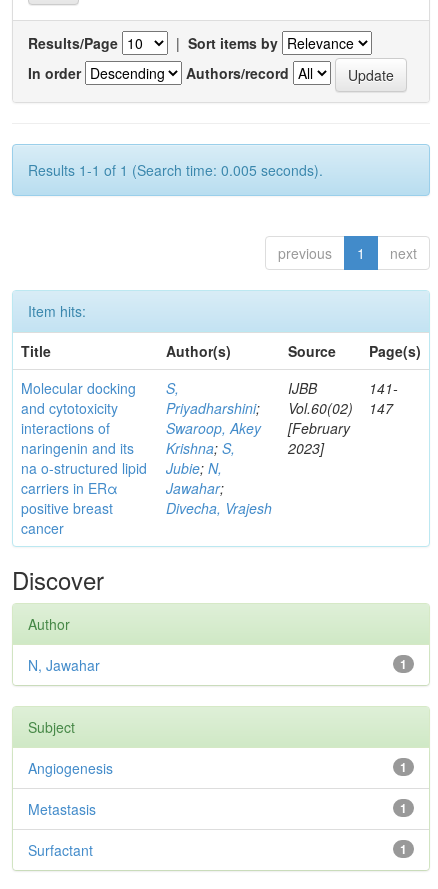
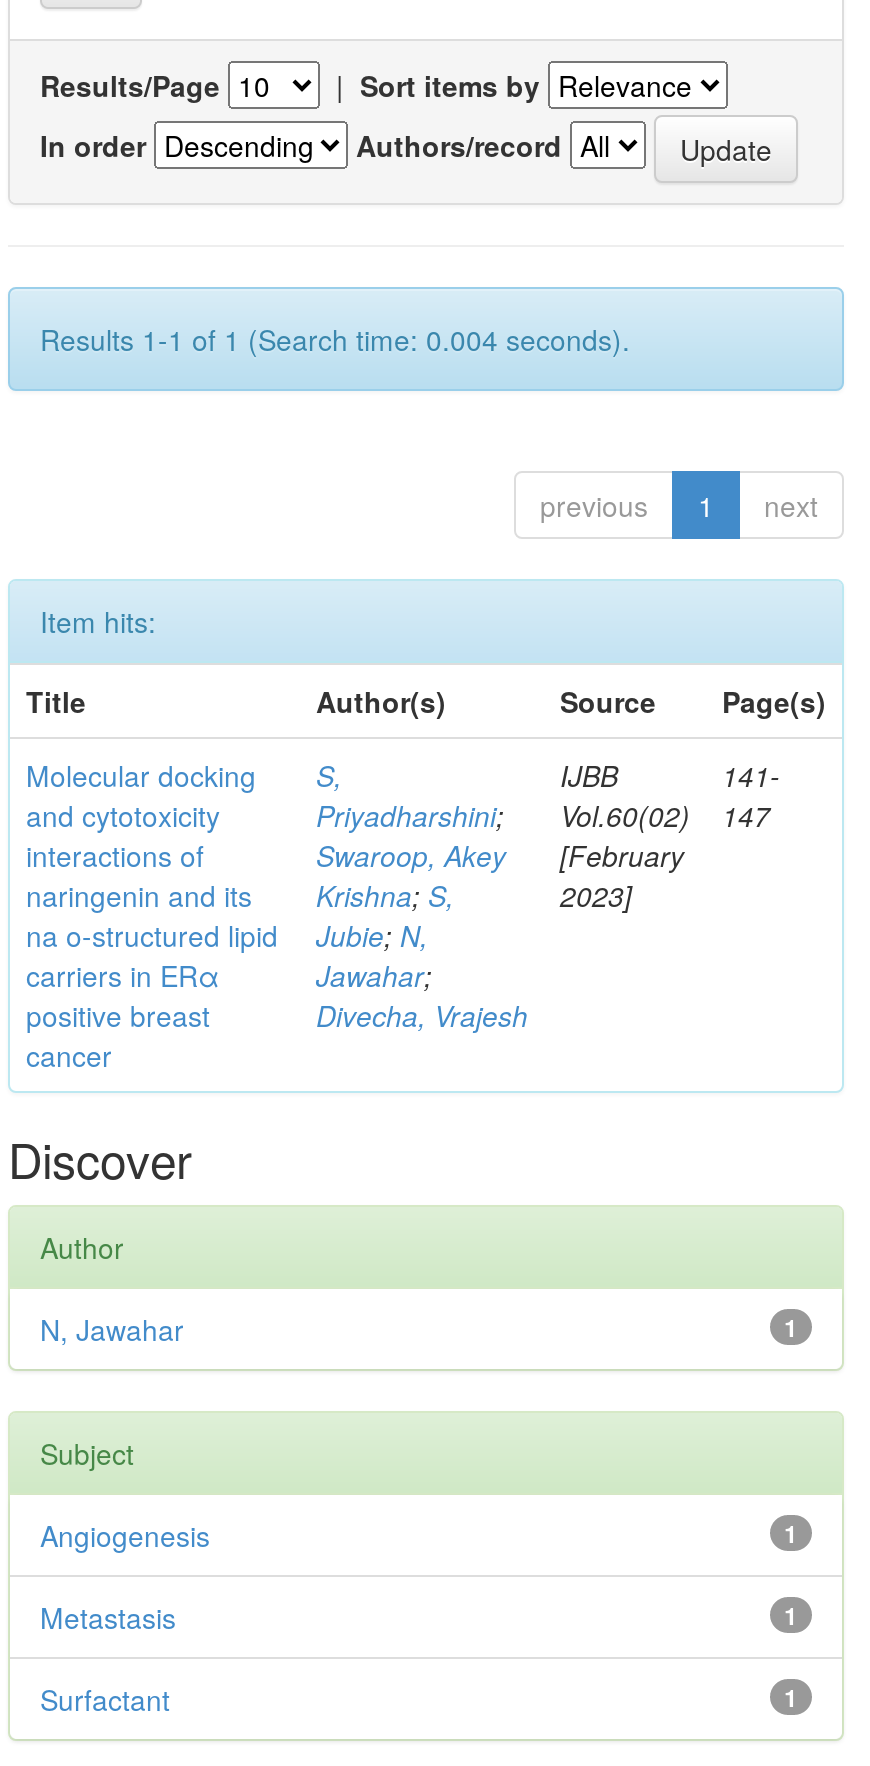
- Results 1-1 of 1 (Search time: 0.005 seconds).
+ Results 1-1 of 1 (Search time: 0.004 seconds).
